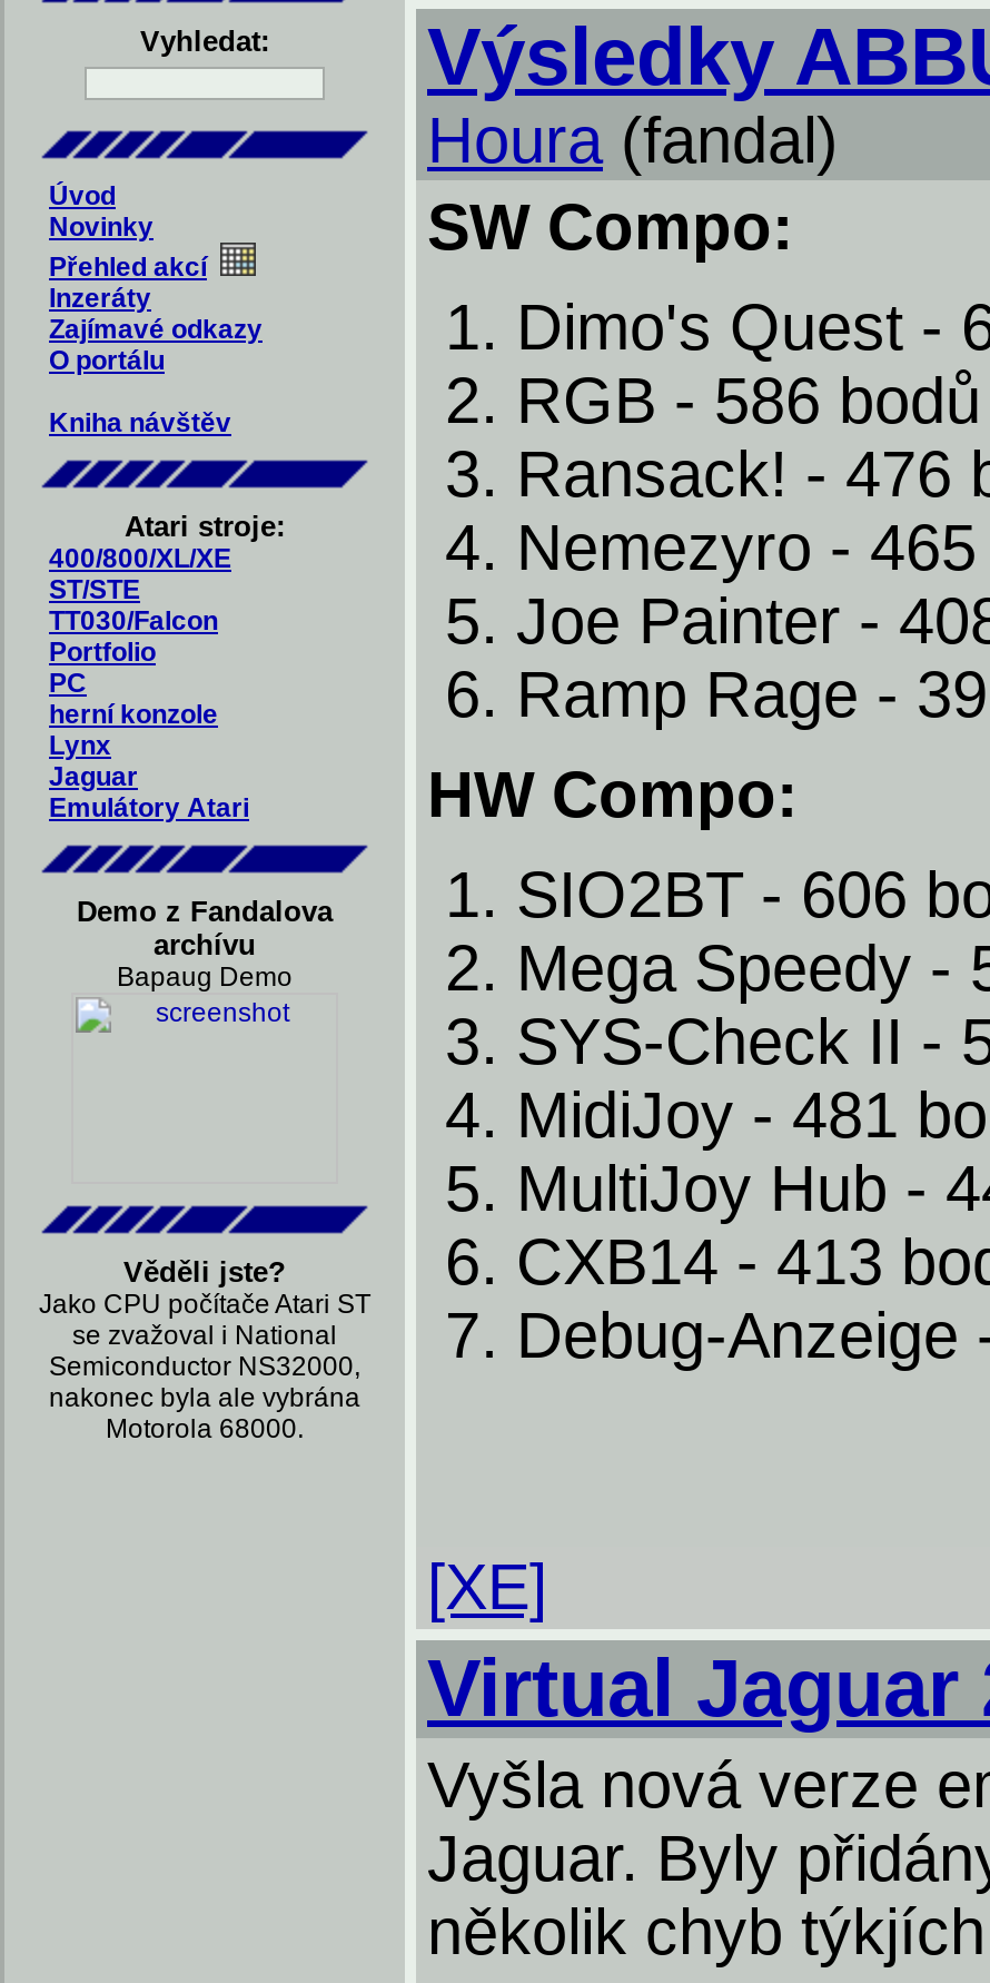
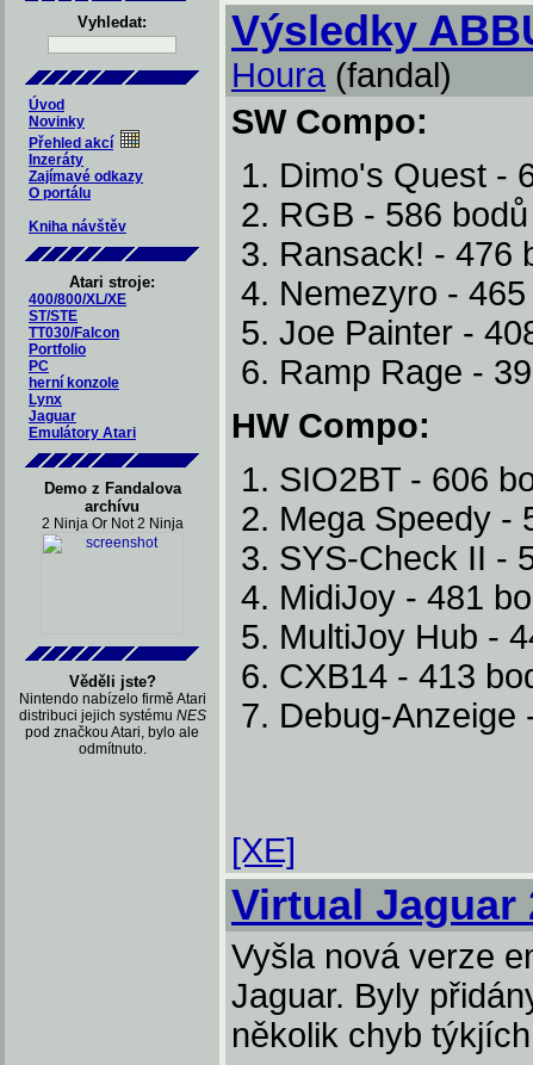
- Bapaug Demo
+ 2 Ninja Or Not 2 Ninja

- Jako CPU počítače Atari ST
- se zvažoval i National
- Semiconductor NS32000,
- nakonec byla ale vybrána
- Motorola 68000.
+ Nintendo nabízelo firmě Atari
+ distribuci jejich systému NES
+ pod značkou Atari, bylo ale
+ odmítnuto.
